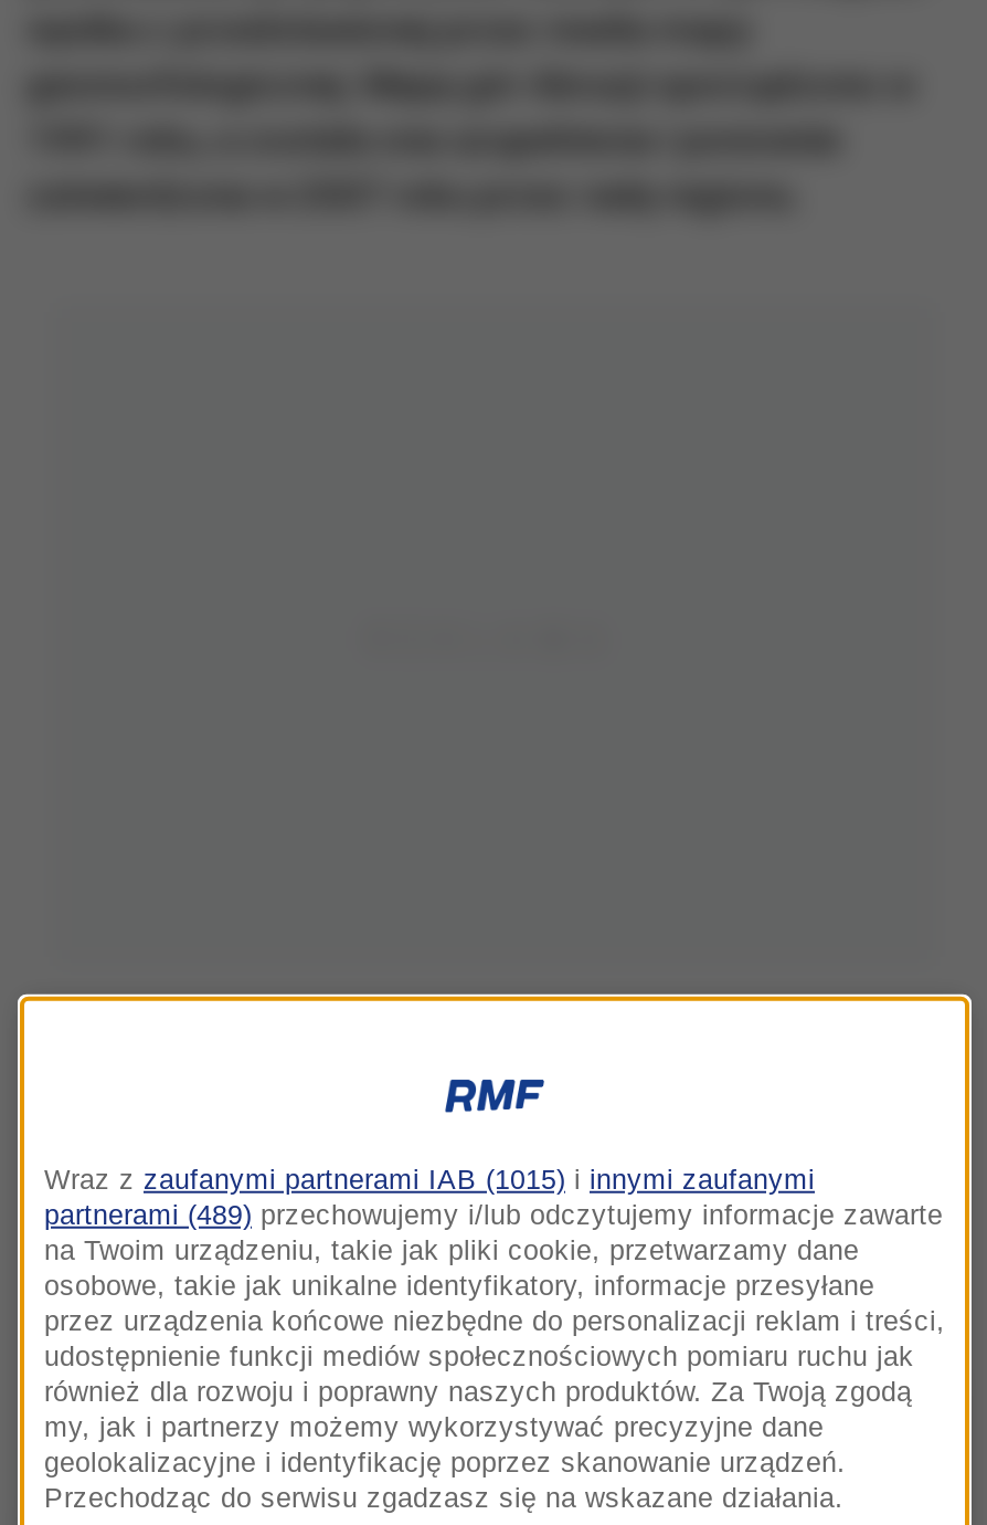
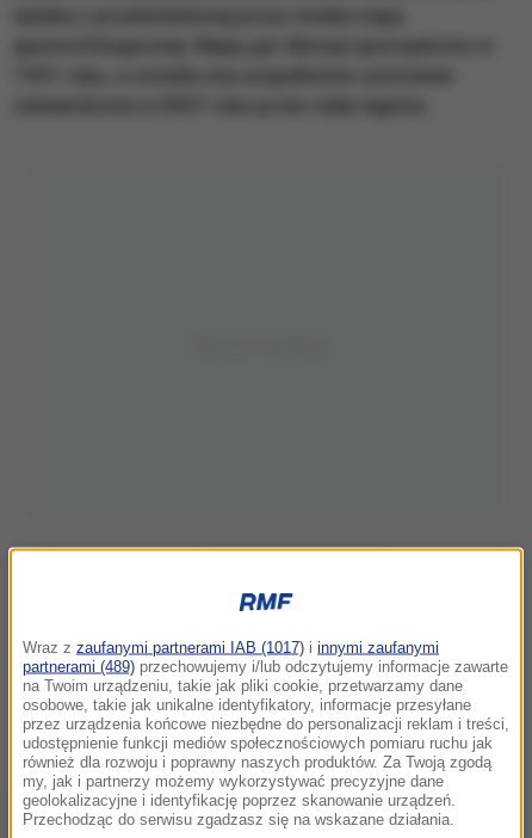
- Wraz z zaufanymi partnerami IAB (1015) i innymi zaufanymi
+ Wraz z zaufanymi partnerami IAB (1017) i innymi zaufanymi
